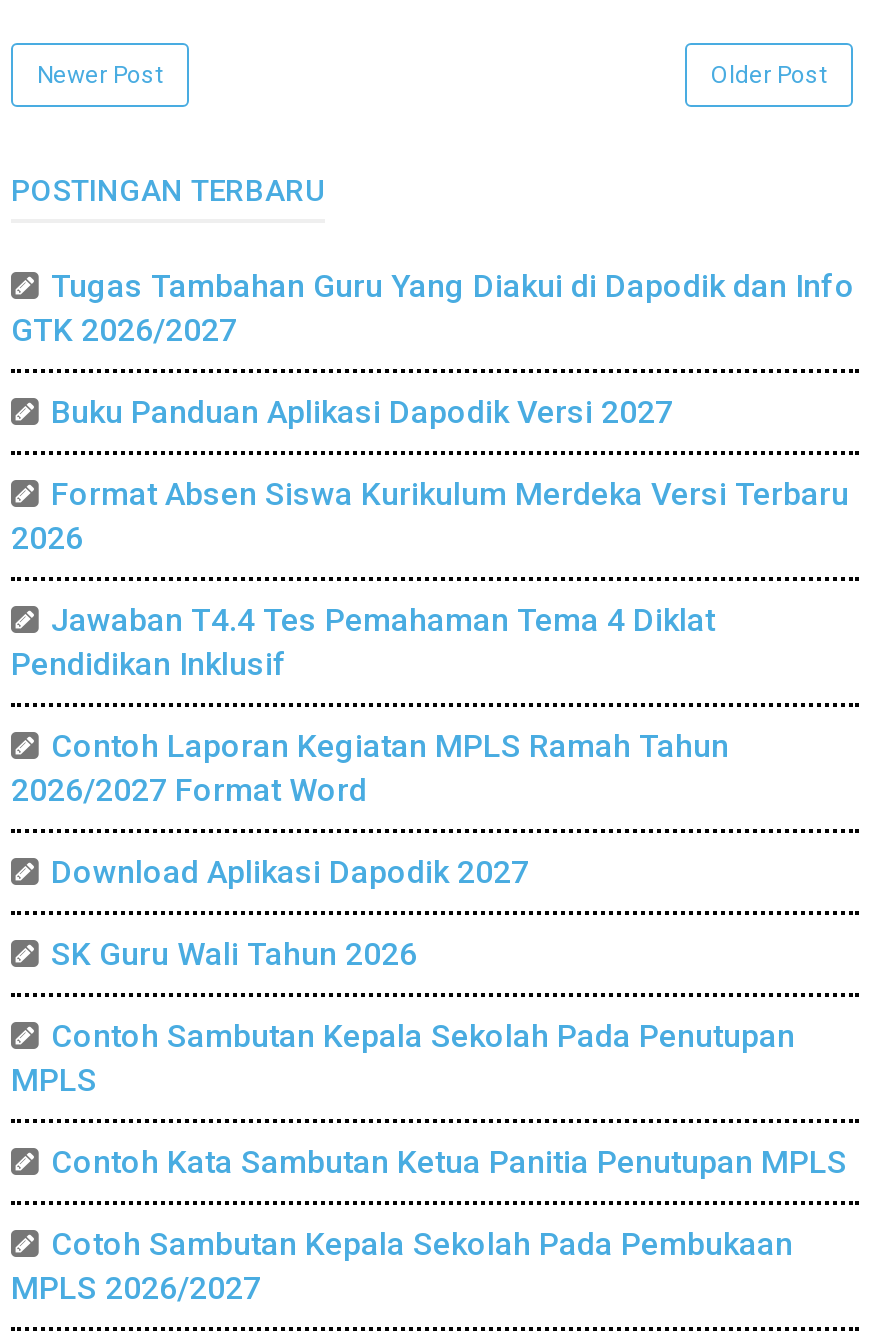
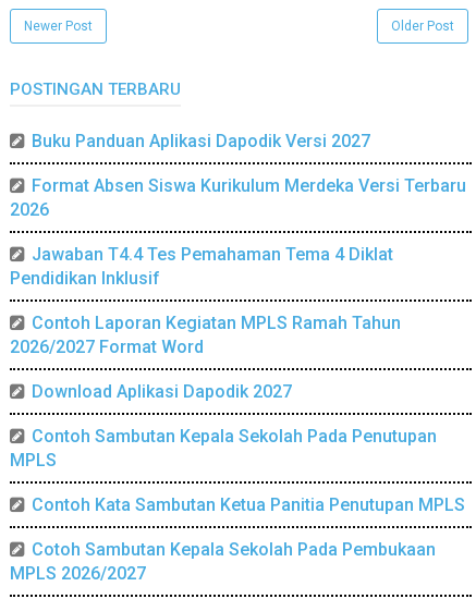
- Tugas Tambahan Guru Yang Diakui di Dapodik dan Info
- GTK 2026/2027

- SK Guru Wali Tahun 2026
